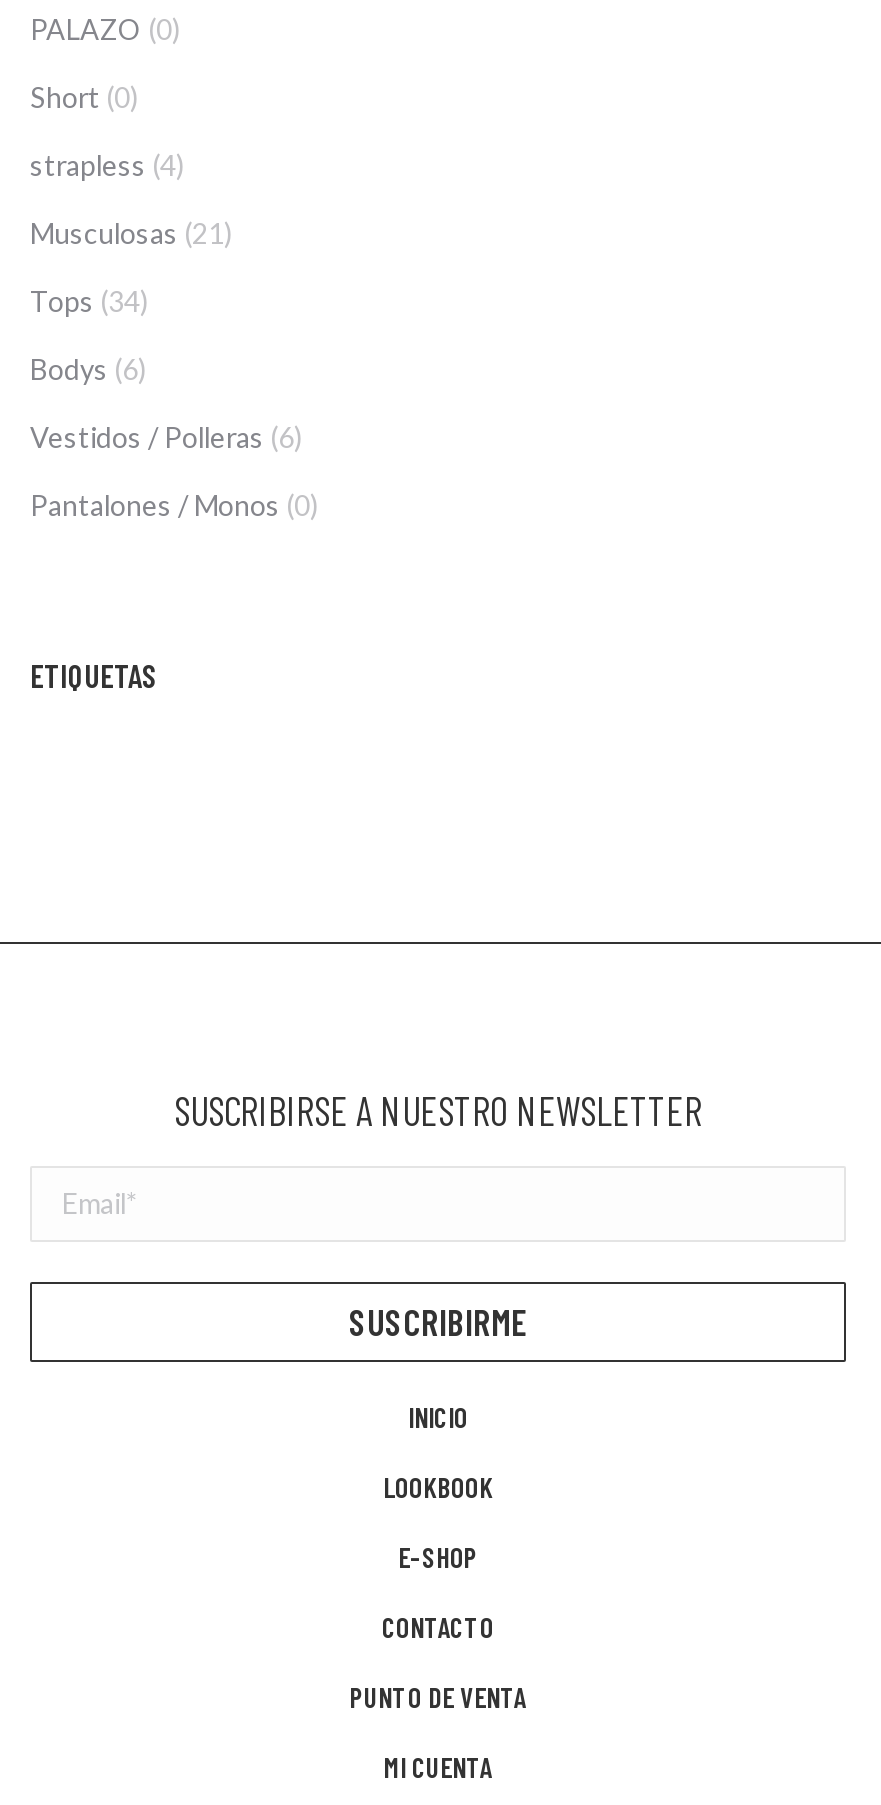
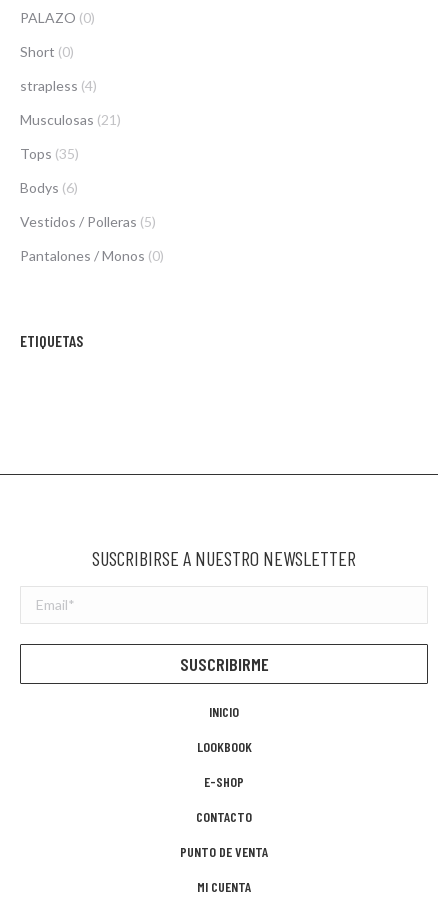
- Tops (34)
+ Tops (35)

- Vestidos / Polleras (6)
+ Vestidos / Polleras (5)
